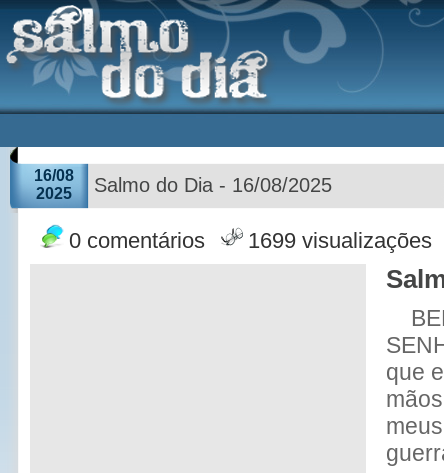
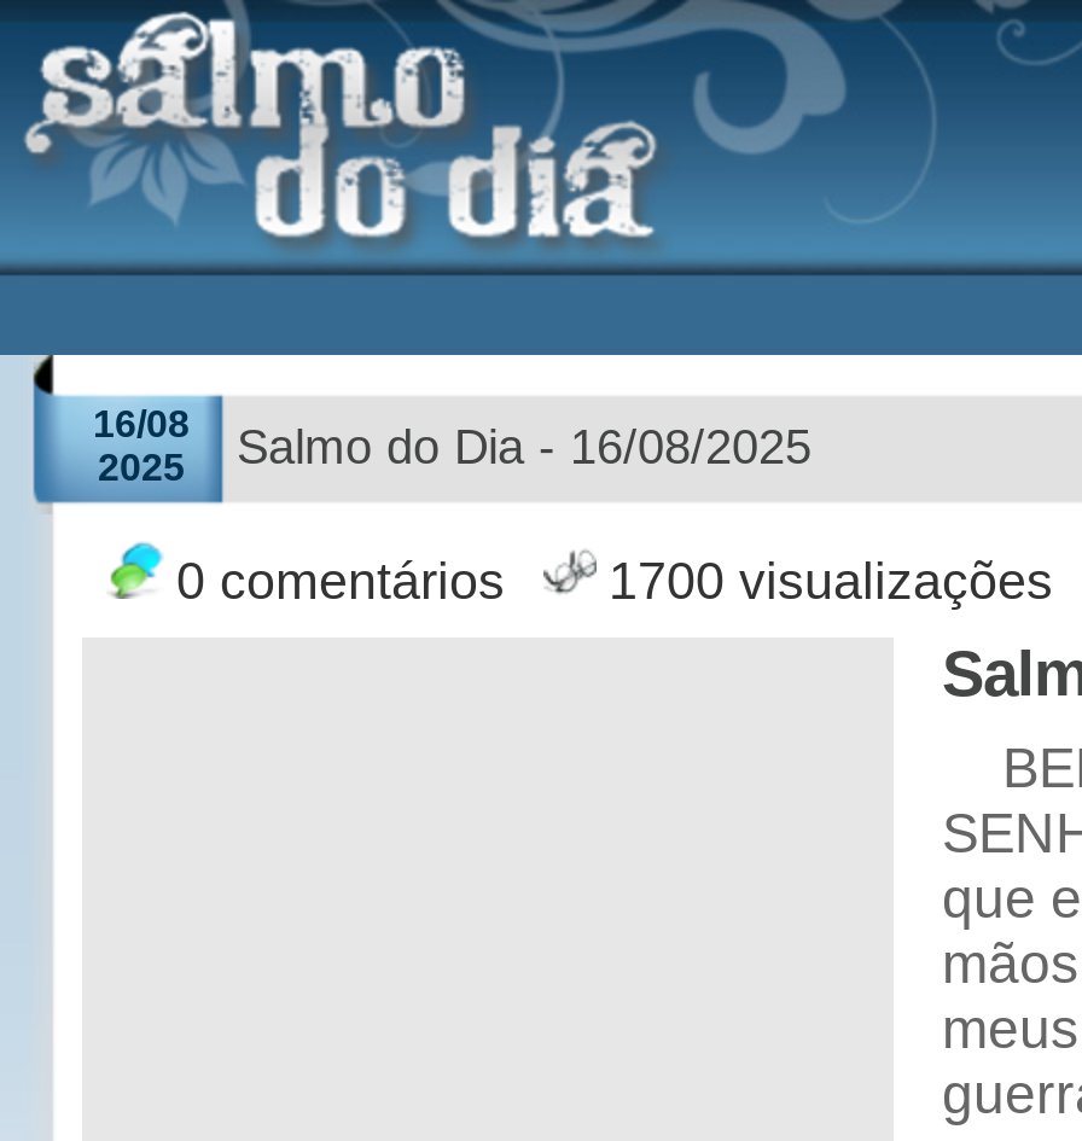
- 1699 visualizações
+ 1700 visualizações
